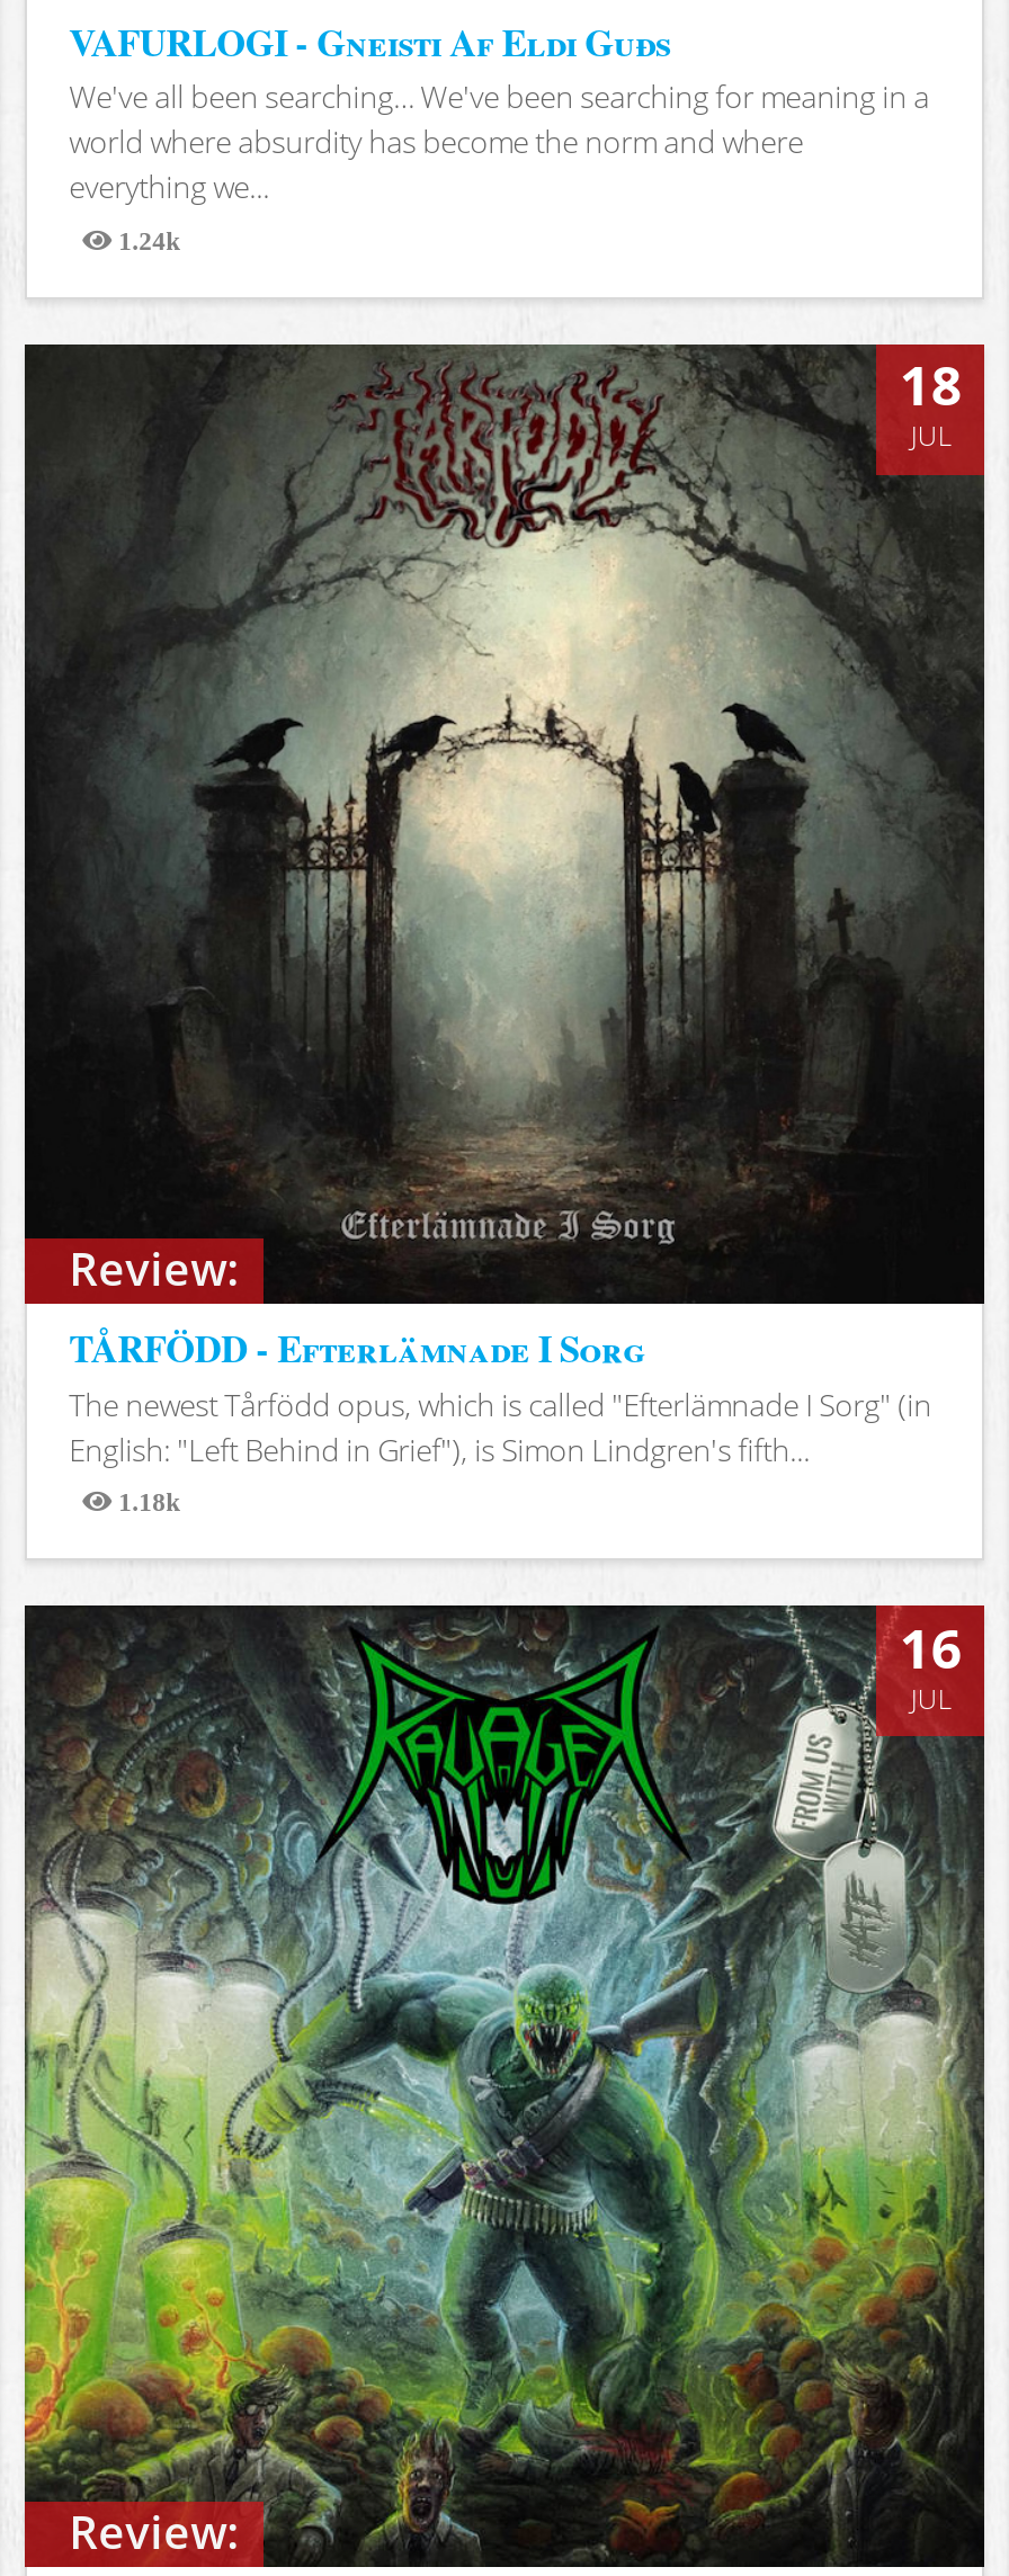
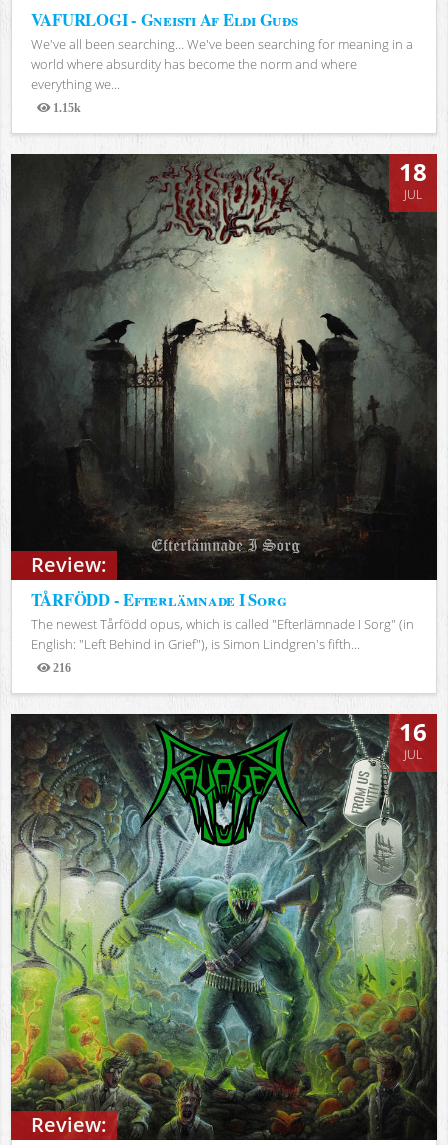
- 1.24k
+ 1.15k

- 1.18k
+ 216
